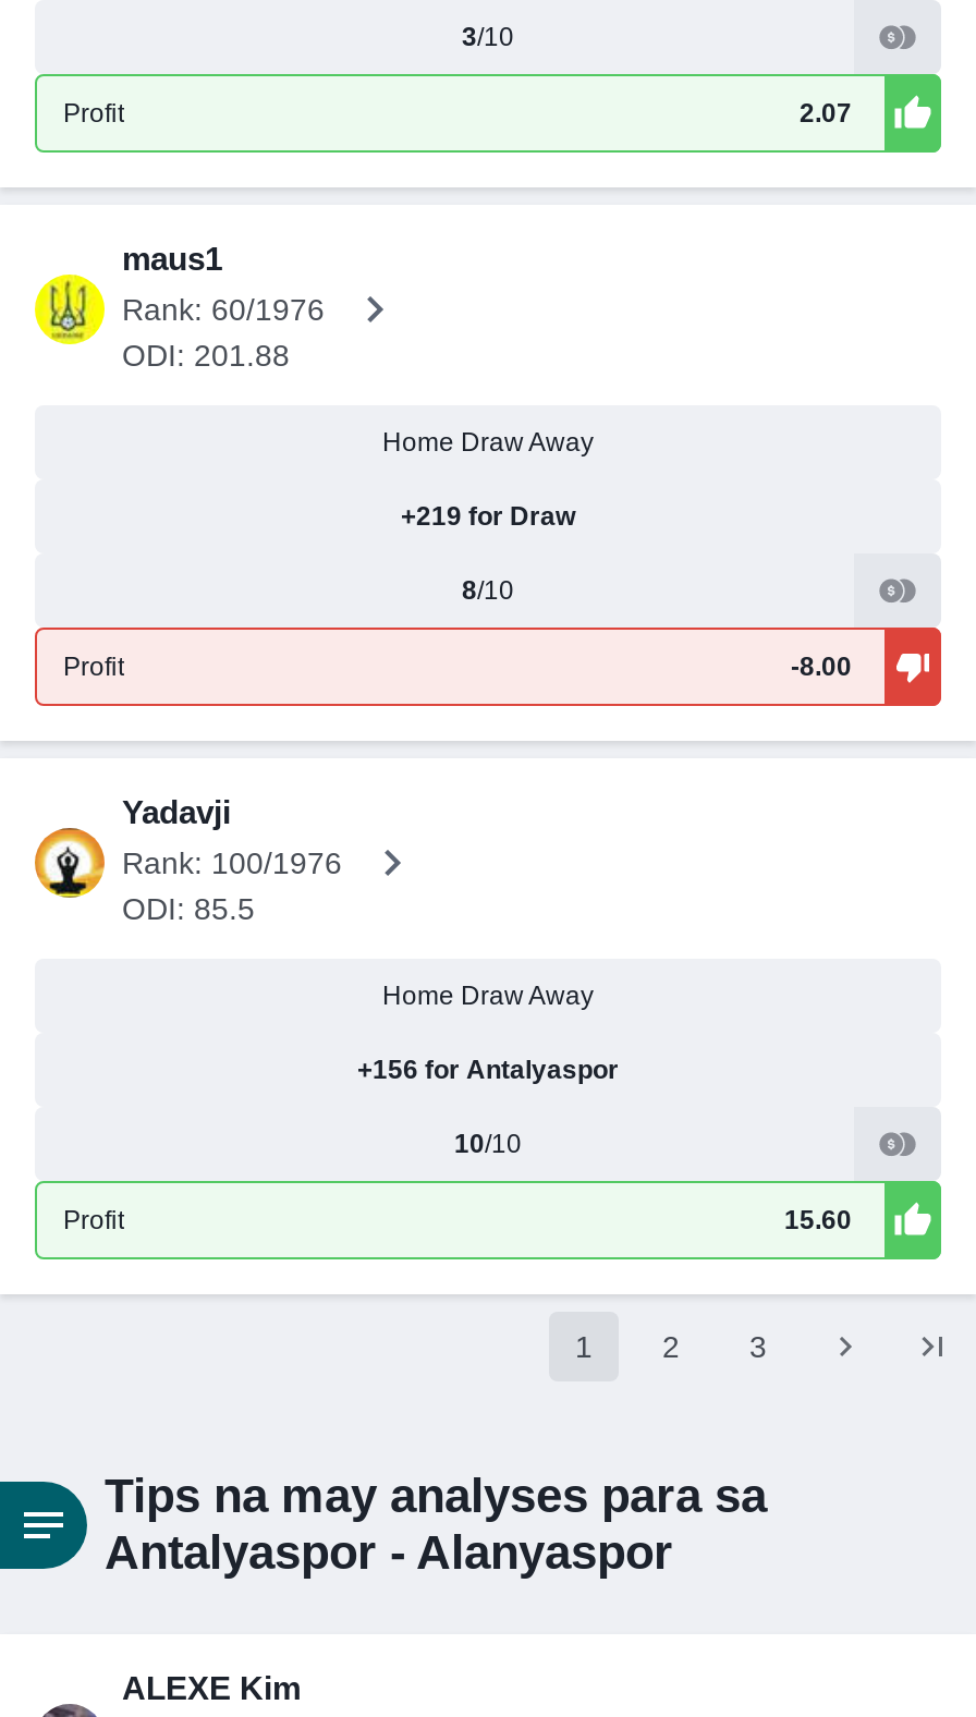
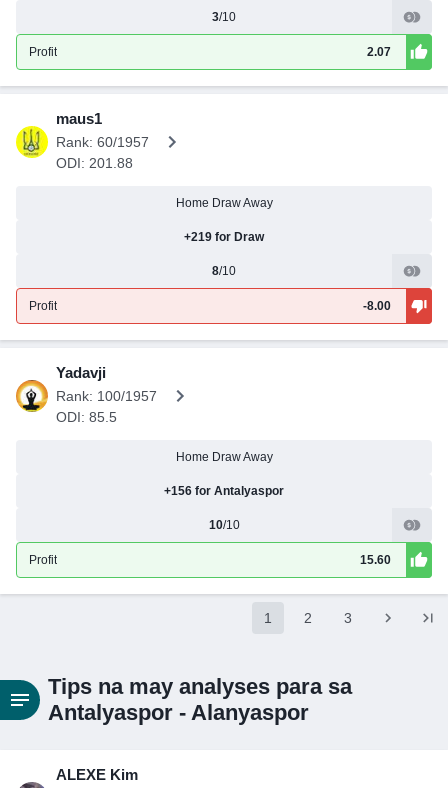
- Rank: 60/1976
+ Rank: 60/1957

- Rank: 100/1976
+ Rank: 100/1957
